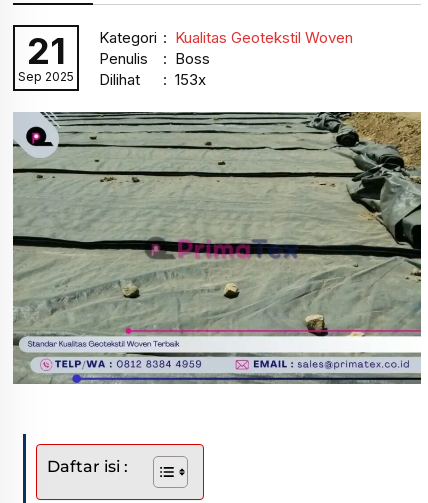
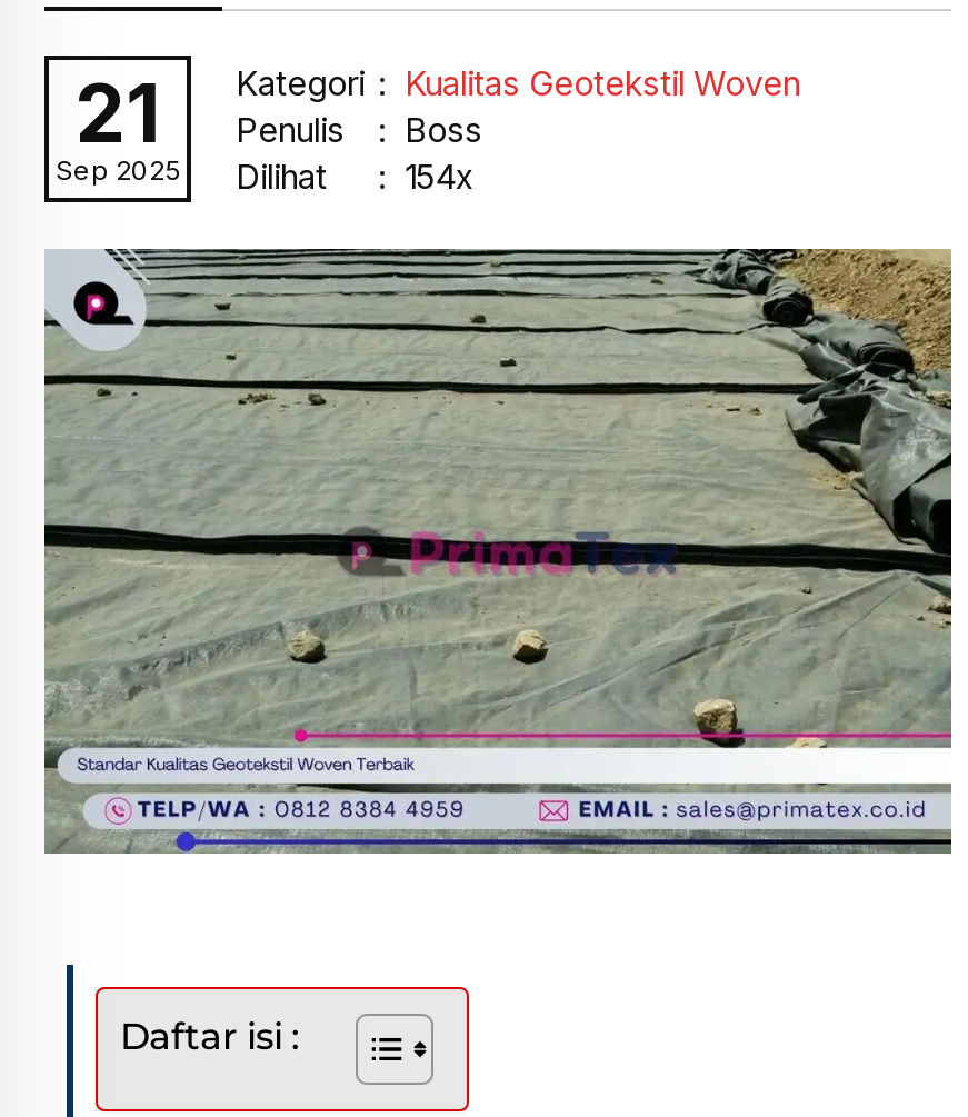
- Sep 2025 Dilihat : 153x
+ Sep 2025 Dilihat : 154x
